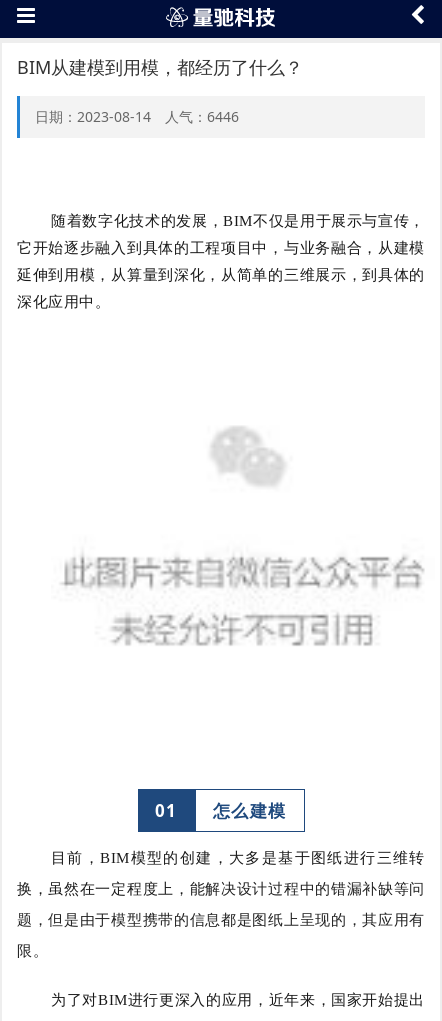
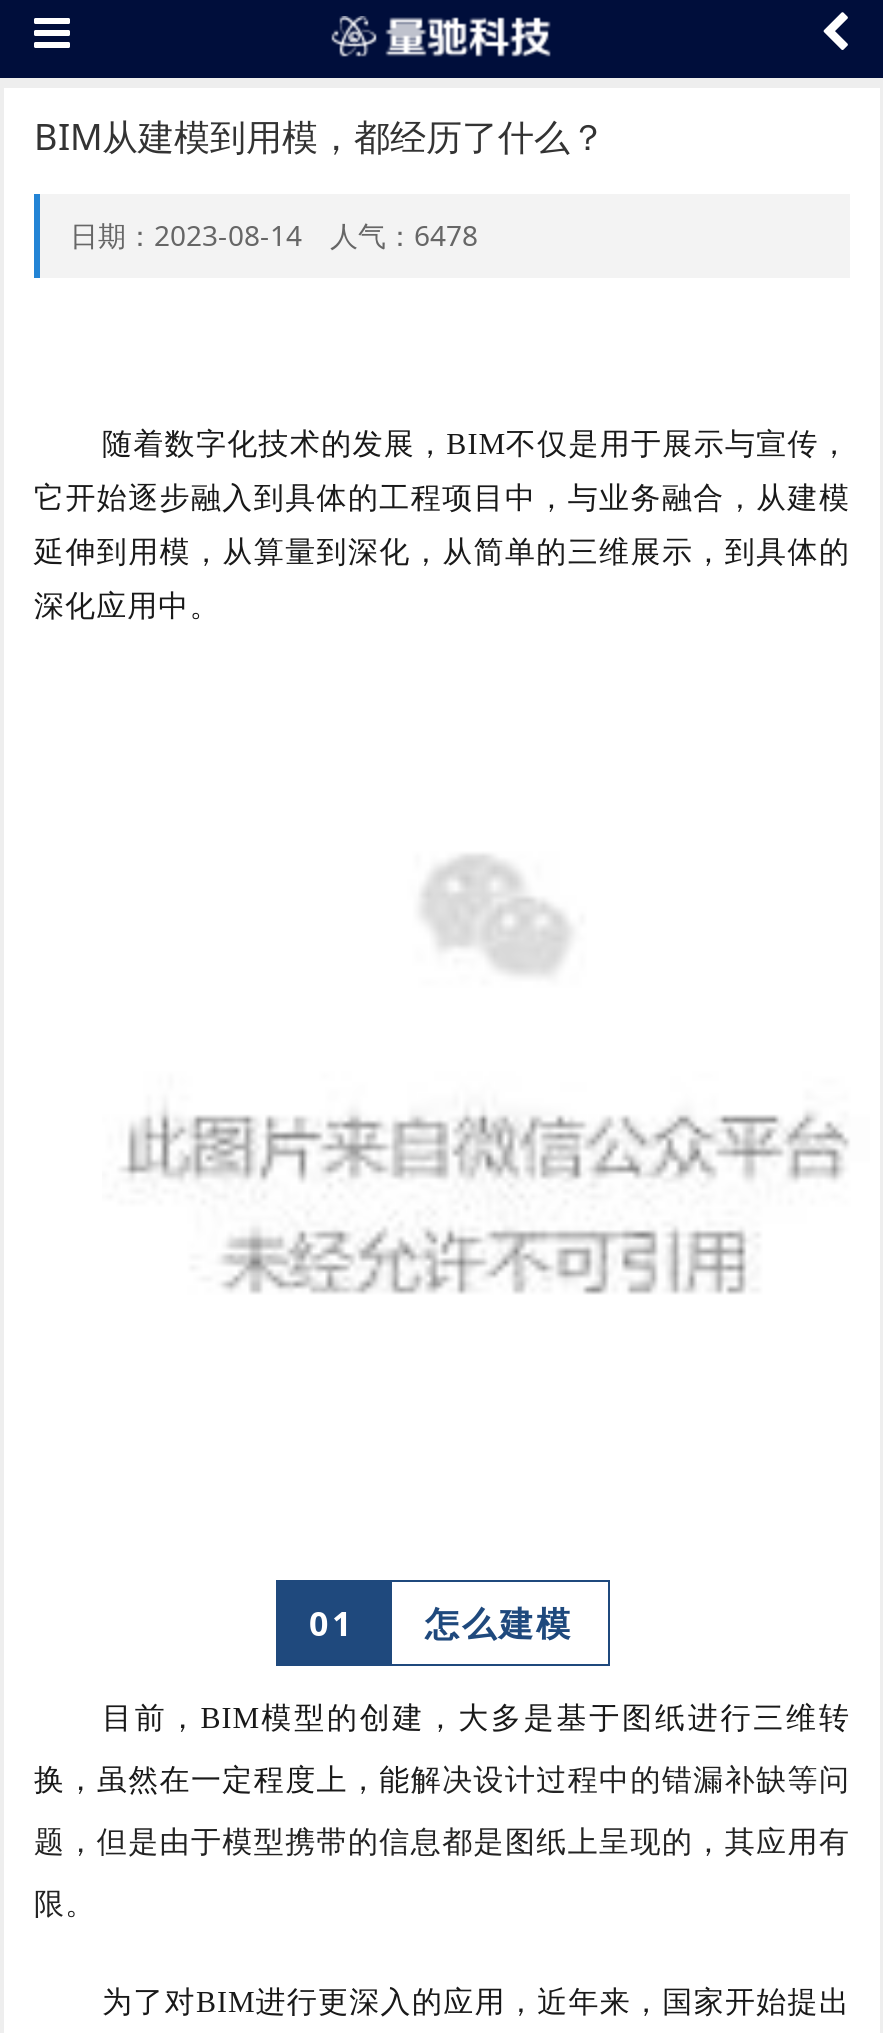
- 日期：2023-08-14 人气：6446
+ 日期：2023-08-14 人气：6478
